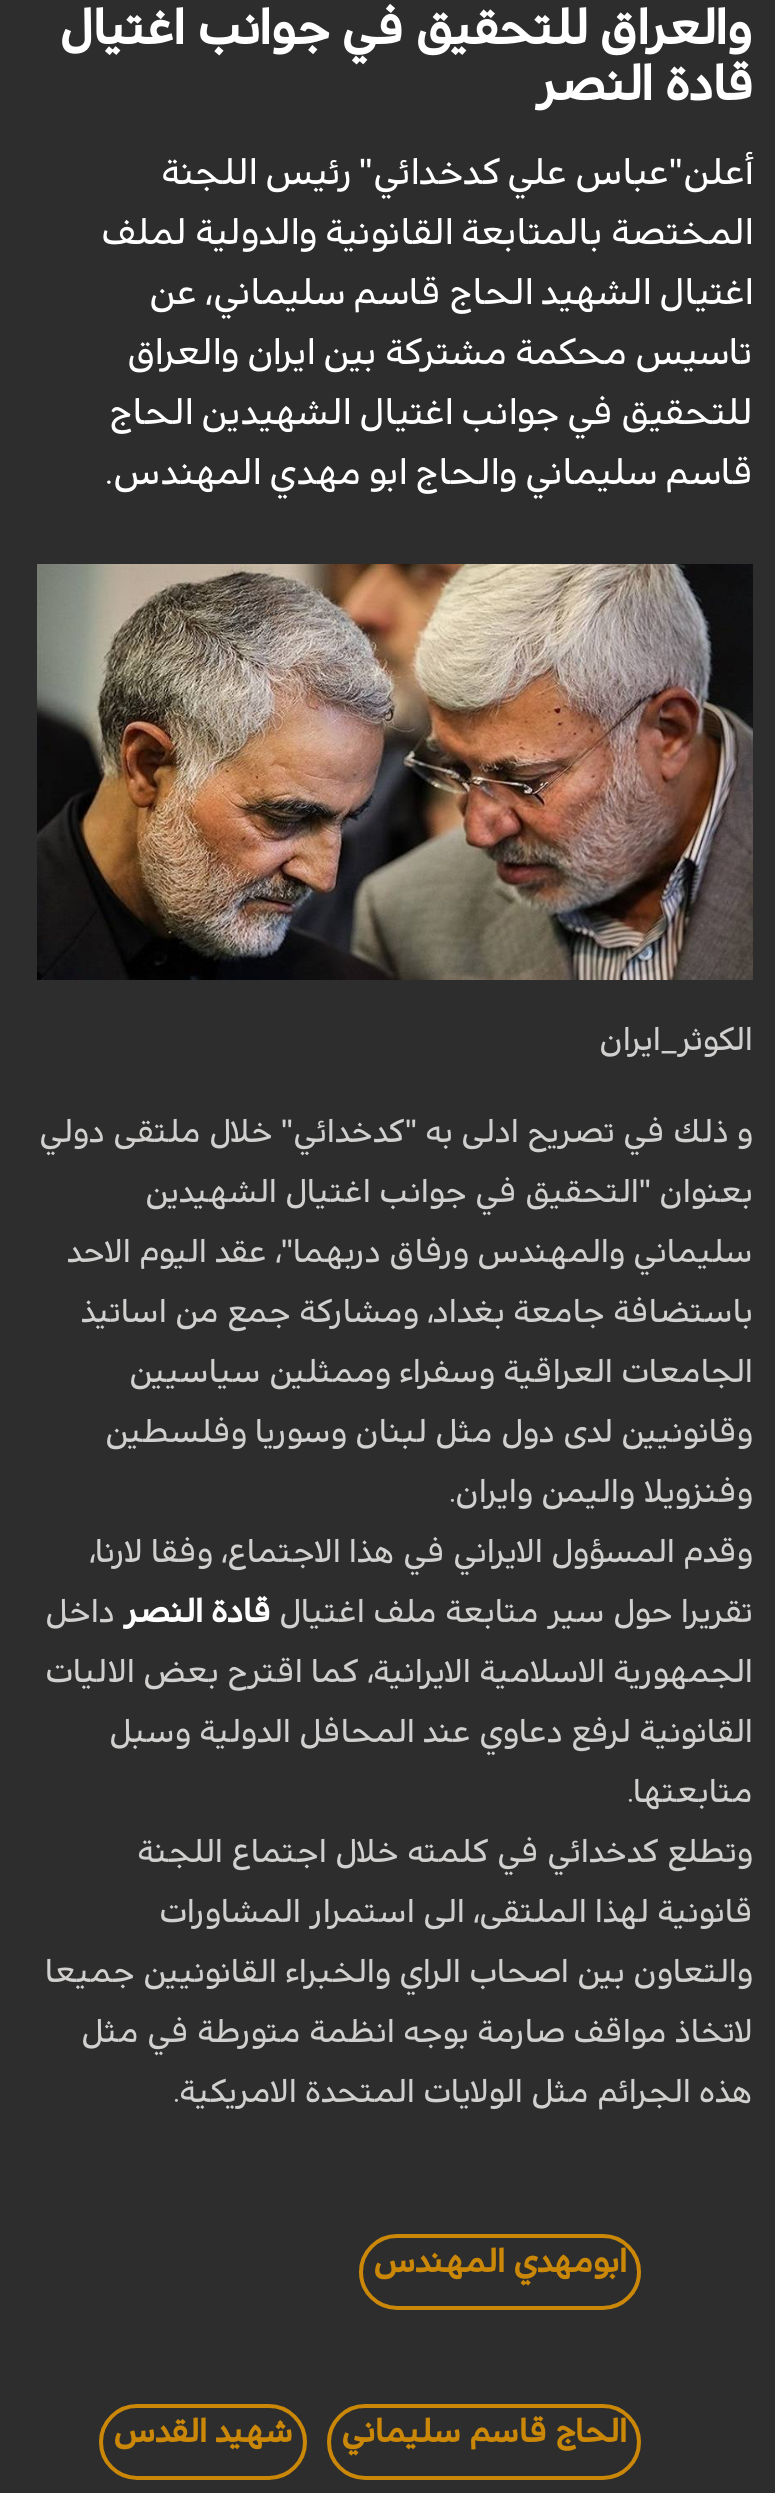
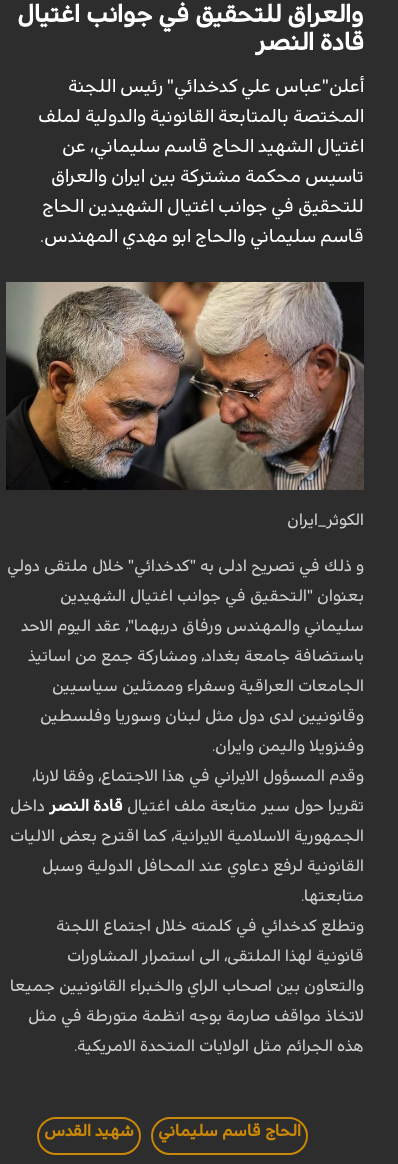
- ابومهدي المهندس
